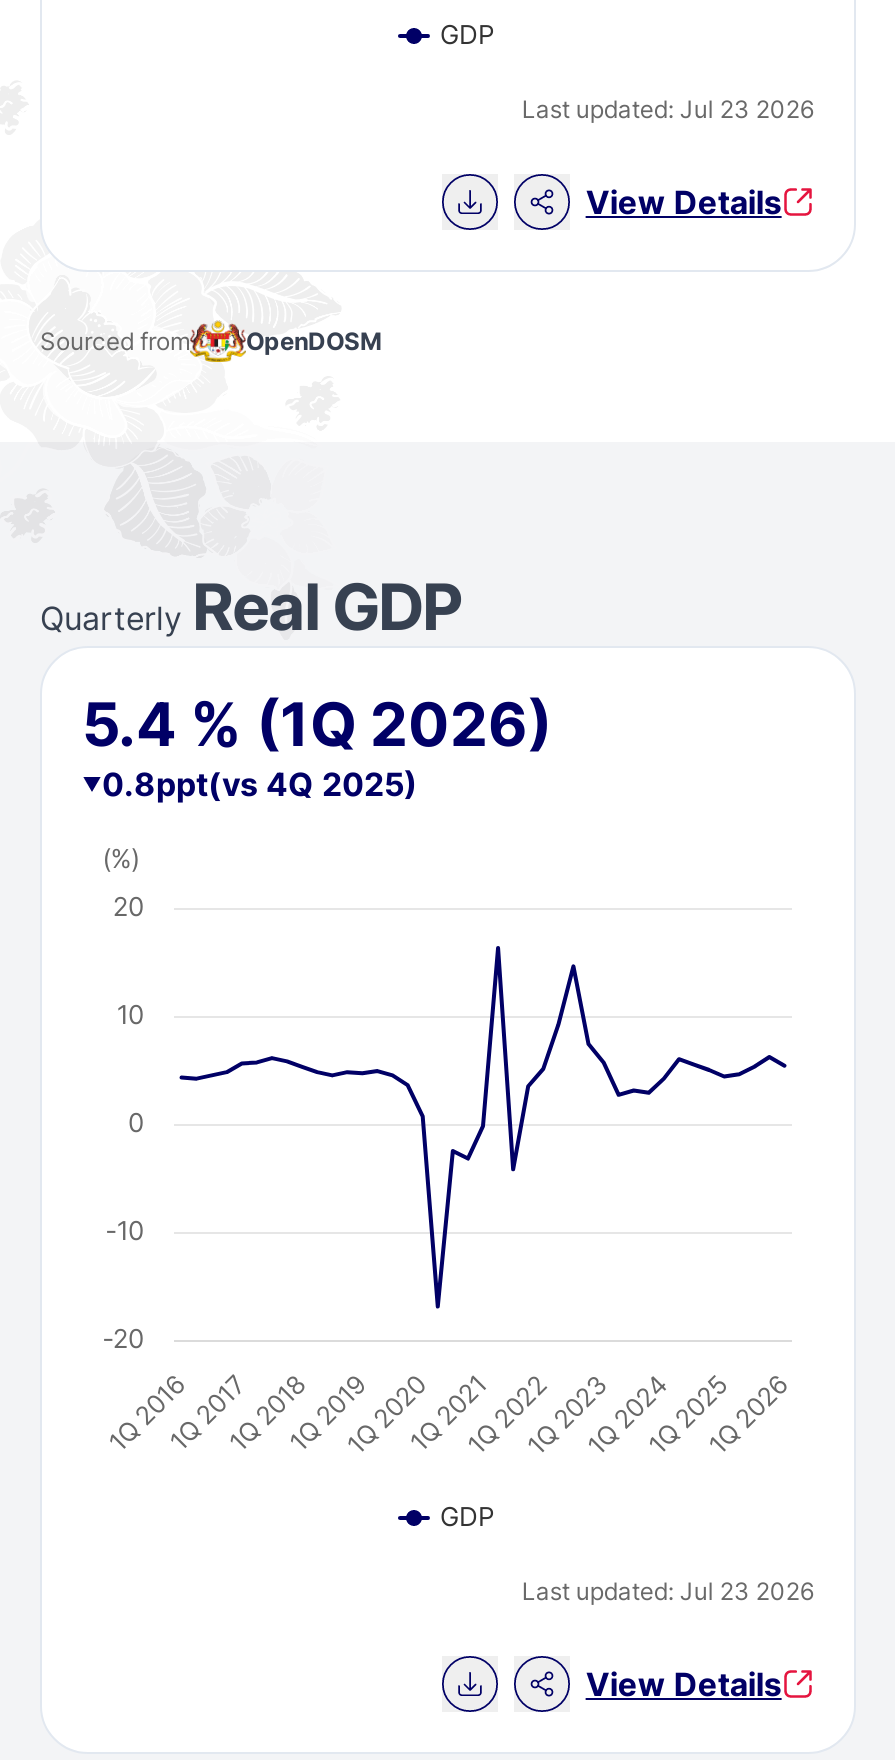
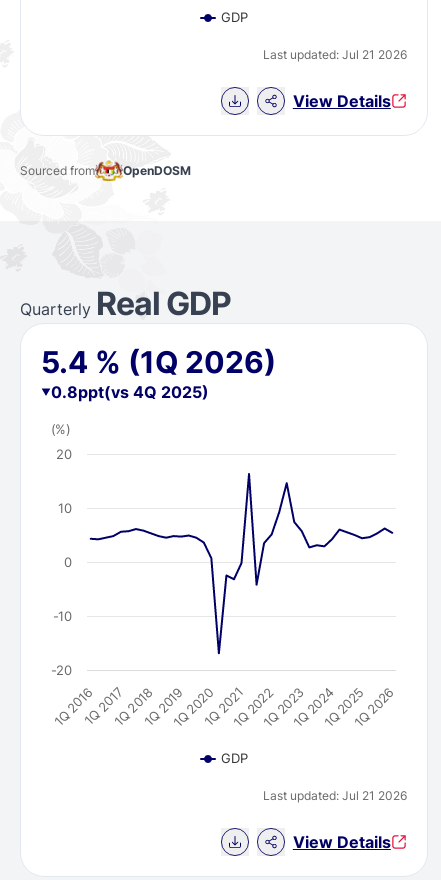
- Last updated: Jul 23 2026
+ Last updated: Jul 21 2026

- Last updated: Jul 23 2026
+ Last updated: Jul 21 2026
